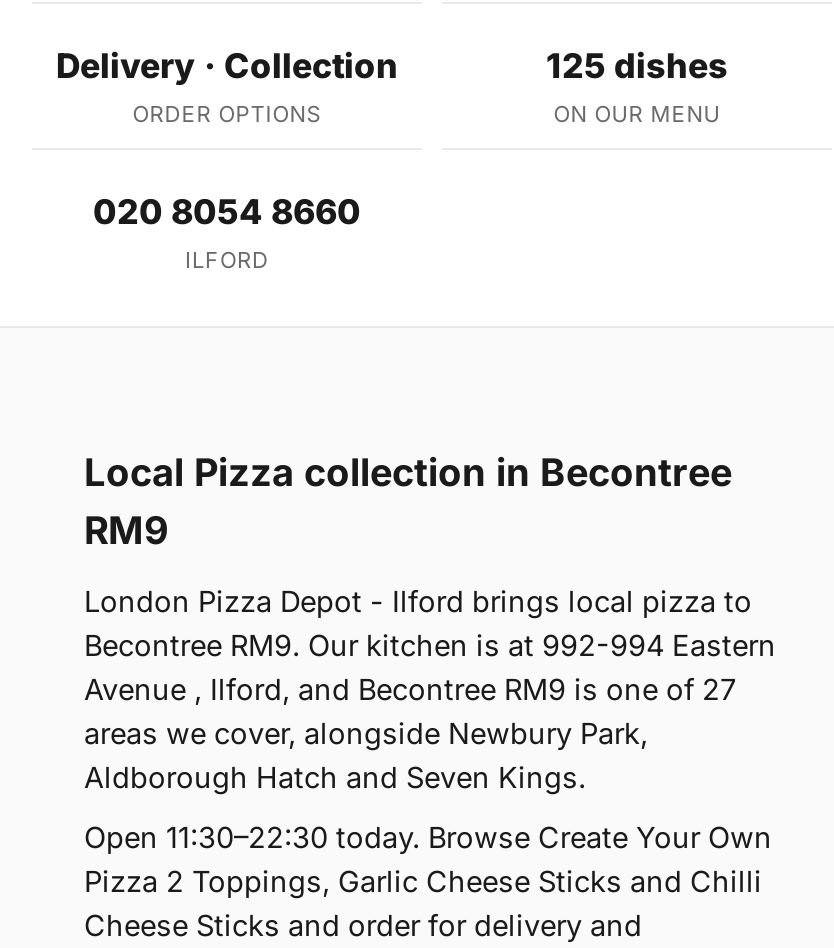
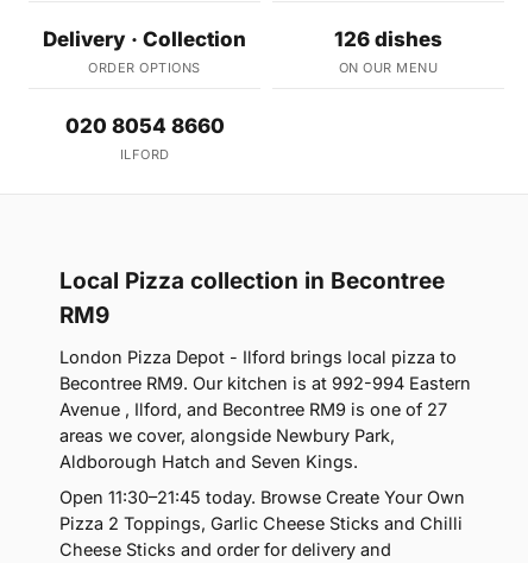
- 125 dishes
+ 126 dishes

- Open 11:30–22:30 today. Browse Create Your Own
+ Open 11:30–21:45 today. Browse Create Your Own
